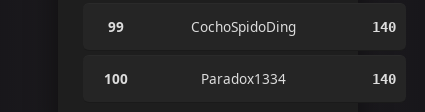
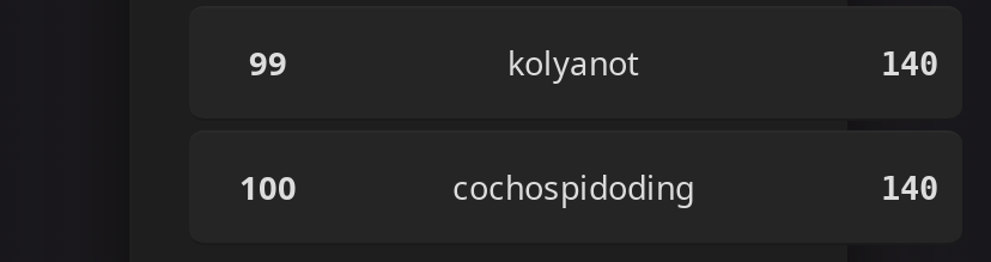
- CochoSpidoDing
+ kolyanot

- Paradox1334
+ cochospidoding
